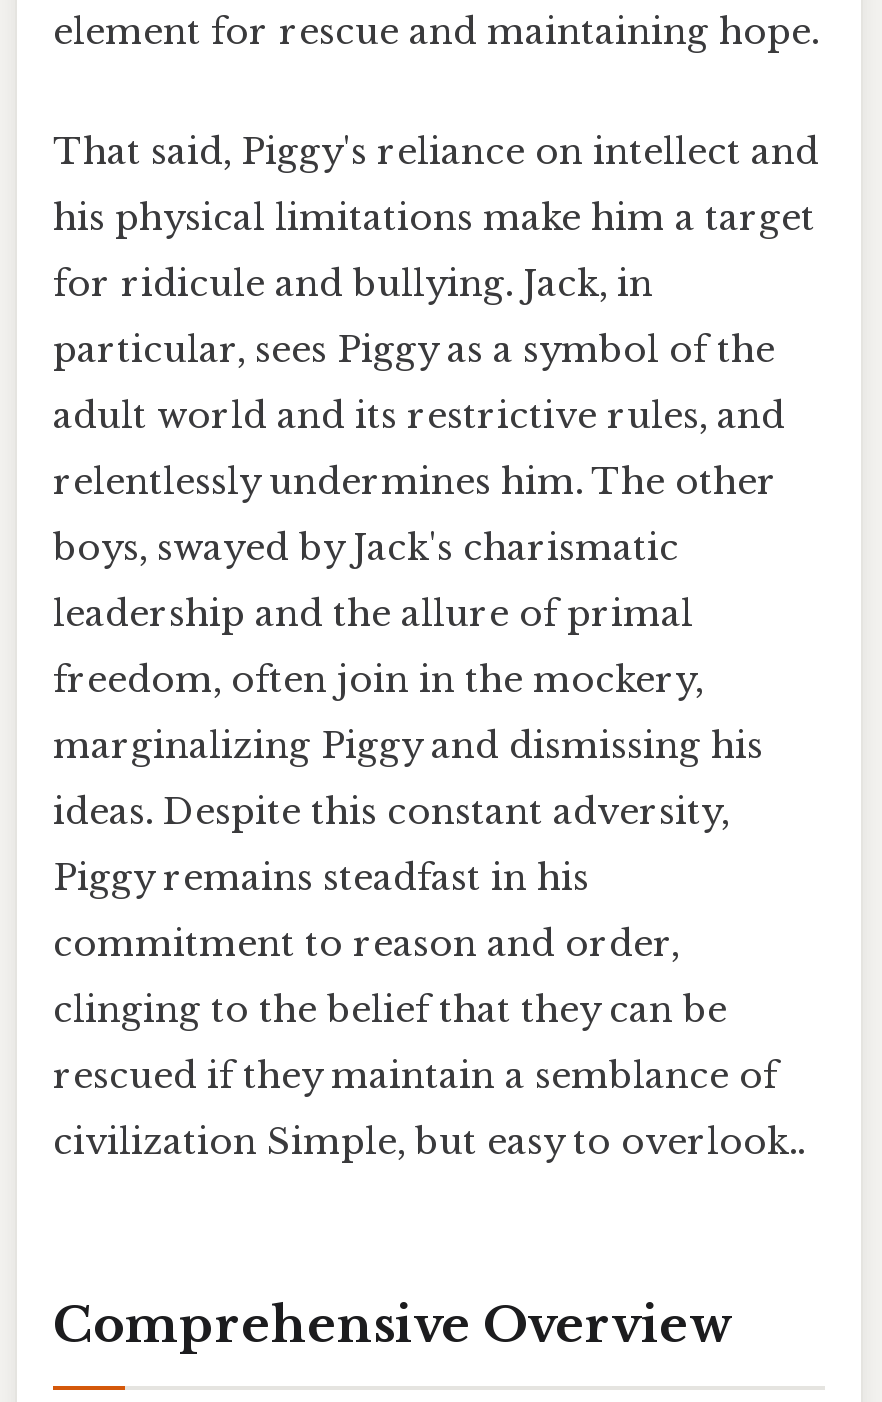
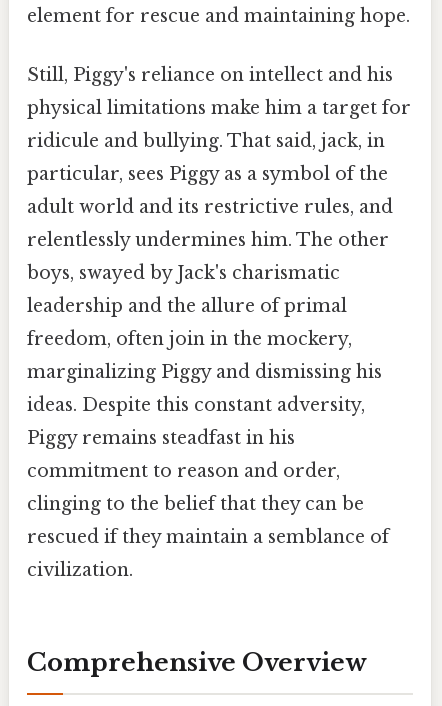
- That said, Piggy's reliance on intellect and
+ Still, Piggy's reliance on intellect and his

- his physical limitations make him a target
+ physical limitations make him a target for

- for ridicule and bullying. Jack, in
+ ridicule and bullying. That said, jack, in

- civilization Simple, but easy to overlook..
+ civilization.
